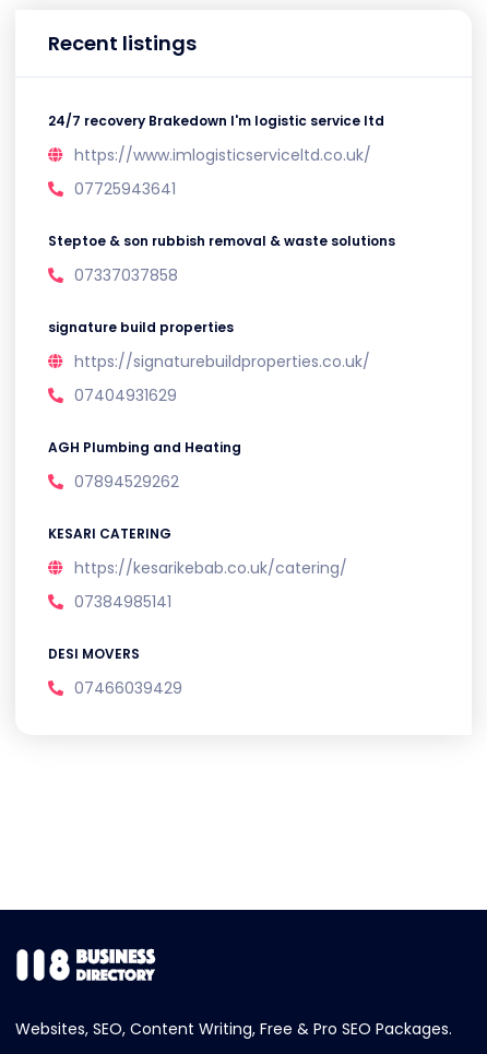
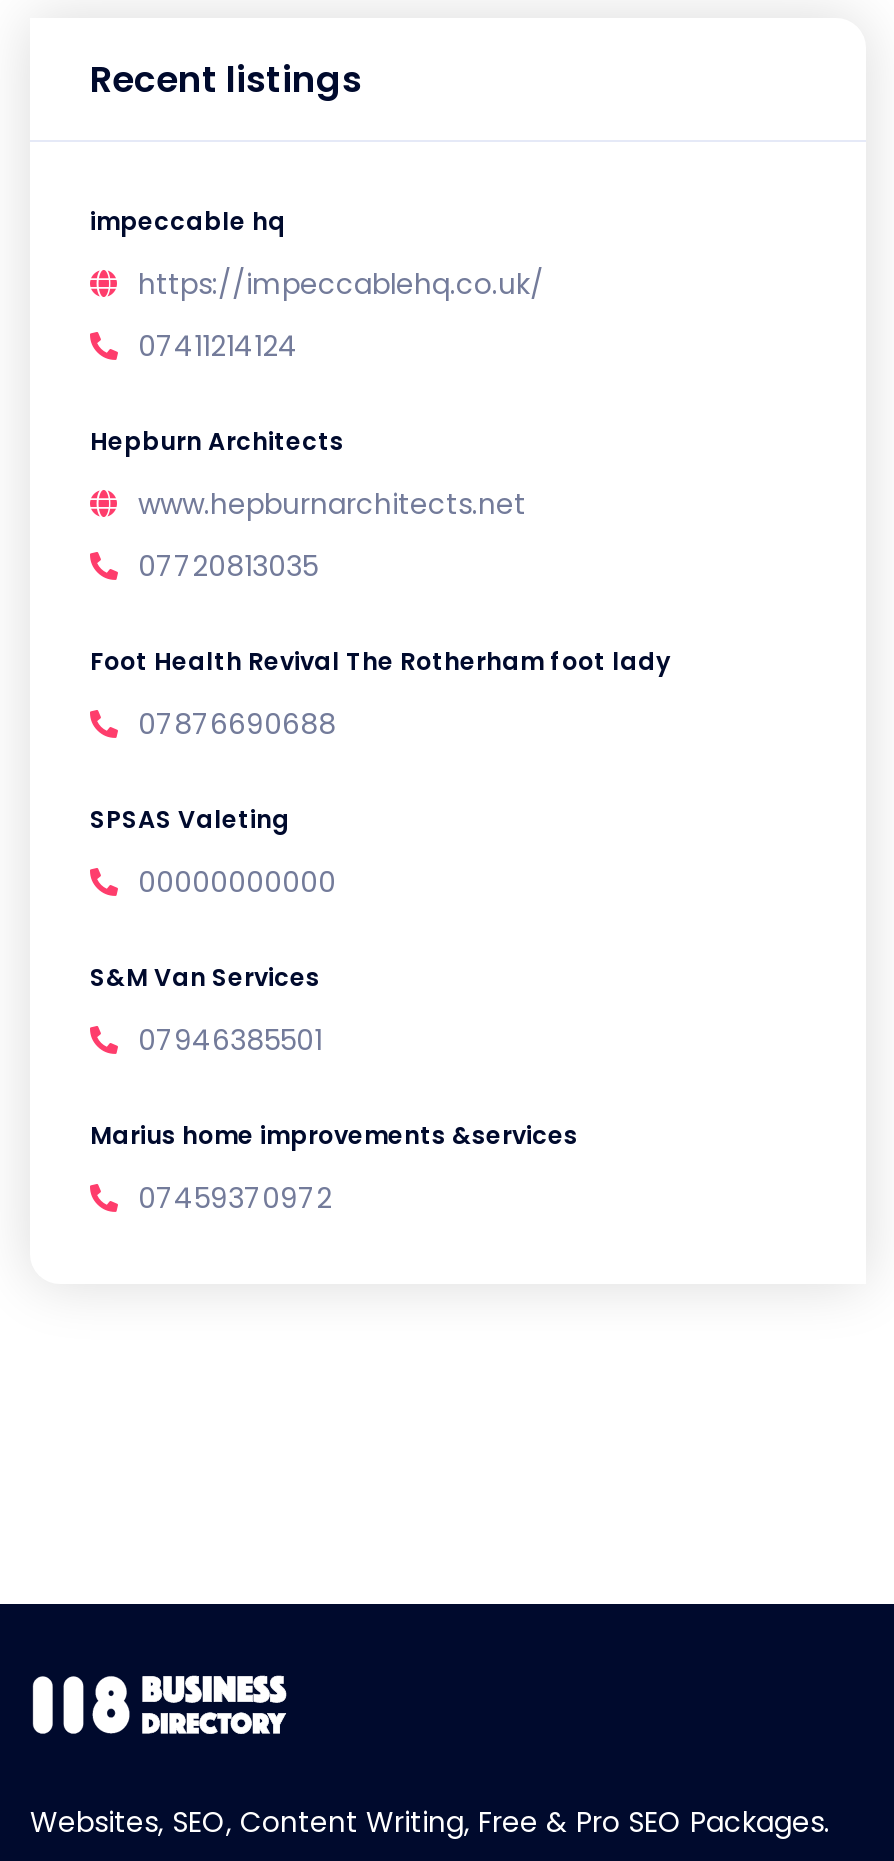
- 24/7 recovery Brakedown I'm logistic service ltd
- https://www.imlogisticserviceltd.co.uk/
- 07725943641
- Steptoe & son rubbish removal & waste solutions
- 07337037858
- signature build properties
- https://signaturebuildproperties.co.uk/
- 07404931629
- AGH Plumbing and Heating
- 07894529262
- KESARI CATERING
- https://kesarikebab.co.uk/catering/
- 07384985141
- DESI MOVERS
- 07466039429
+ impeccable hq
+ https://impeccablehq.co.uk/
+ 07411214124
+ Hepburn Architects
+ www.hepburnarchitects.net
+ 07720813035
+ Foot Health Revival The Rotherham foot lady
+ 07876690688
+ SPSAS Valeting
+ 00000000000
+ S&M Van Services
+ 07946385501
+ Marius home improvements &services
+ 07459370972
